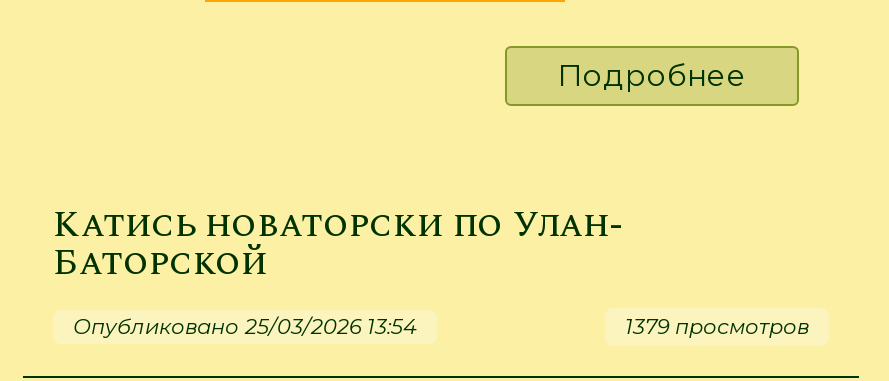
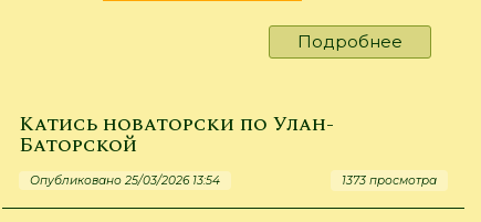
- 1379 просмотров
+ 1373 просмотра
